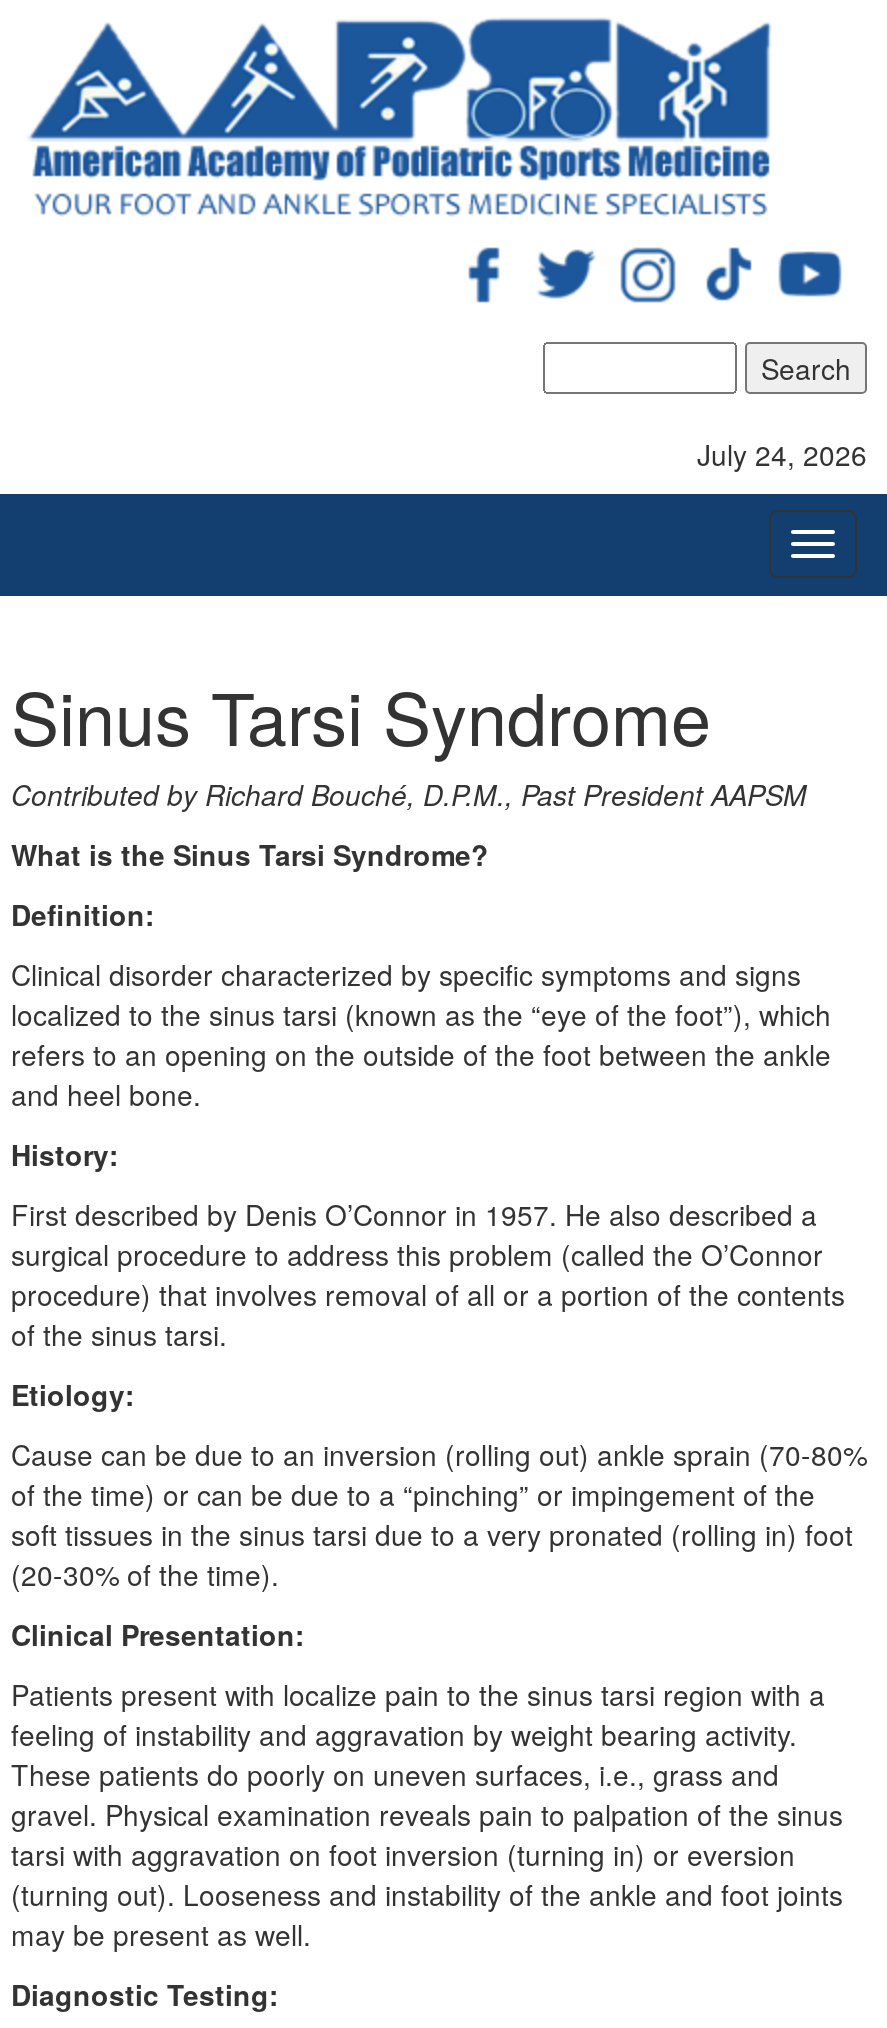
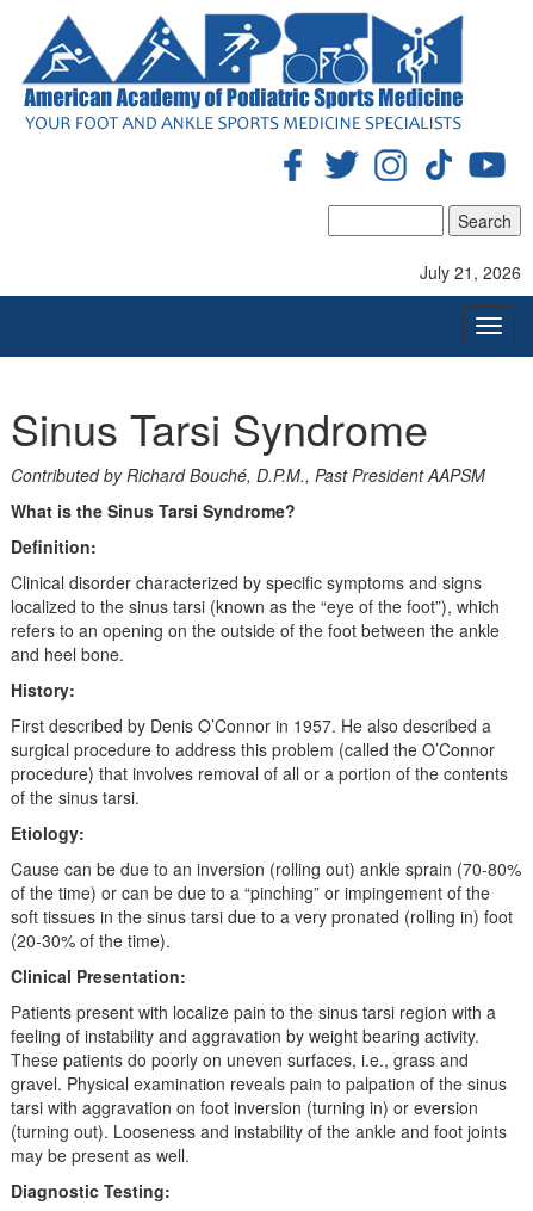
- July 24, 2026
+ July 21, 2026
